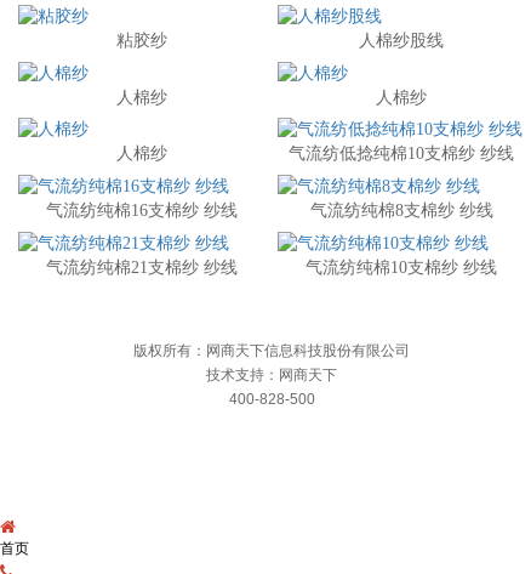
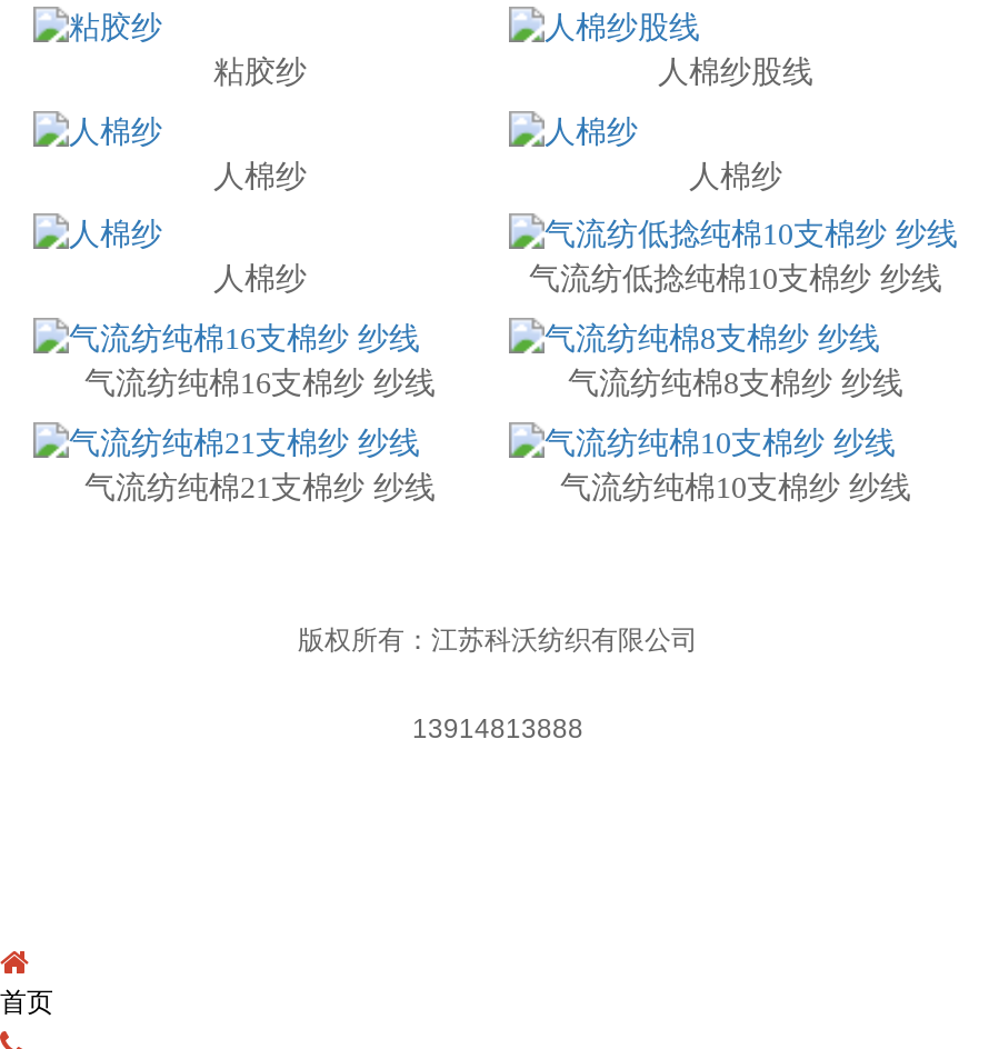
- 版权所有：网商天下信息科技股份有限公司
- 技术支持：网商天下
- 400-828-500
+ 版权所有：江苏科沃纺织有限公司
+ 13914813888
